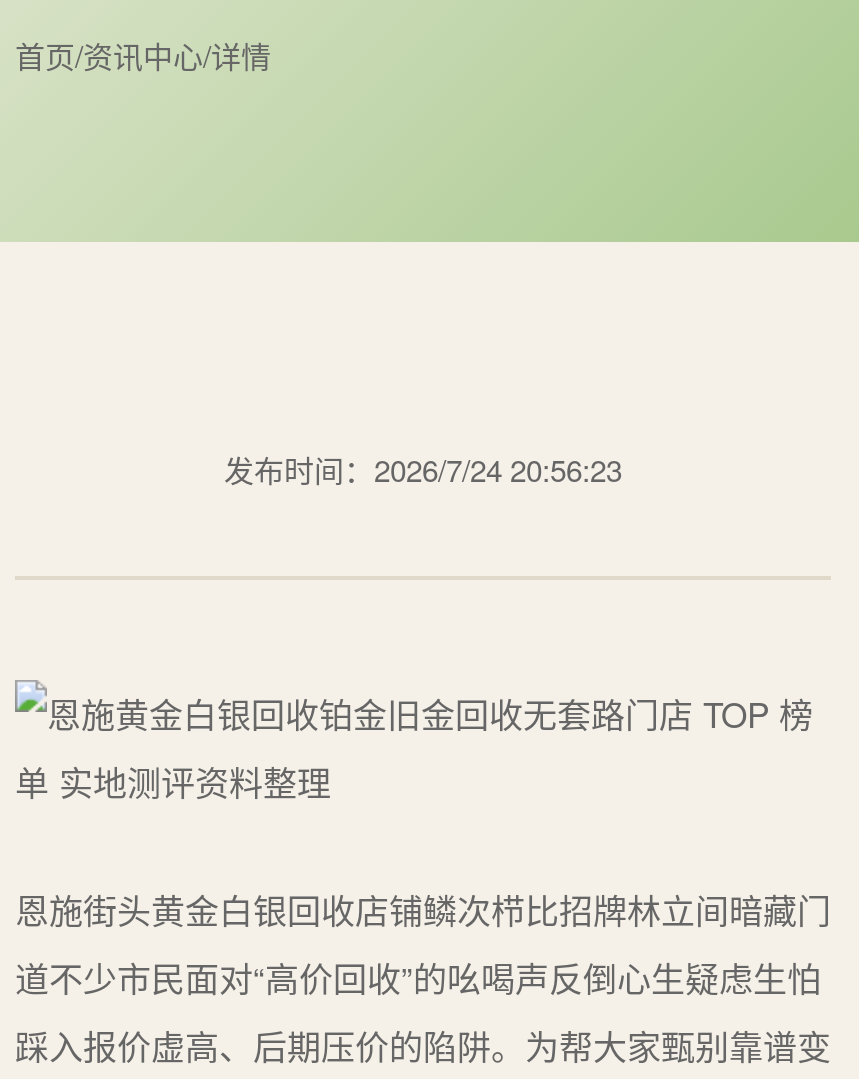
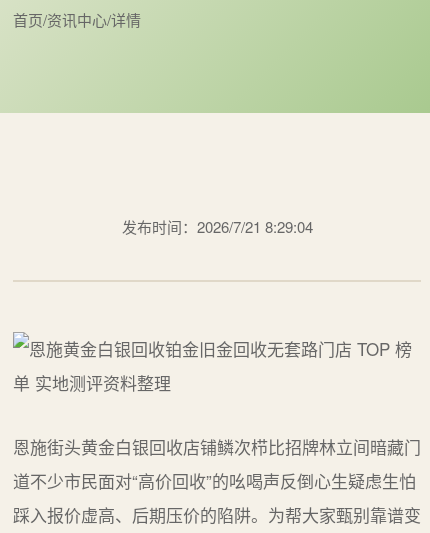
- 发布时间：2026/7/24 20:56:23
+ 发布时间：2026/7/21 8:29:04
